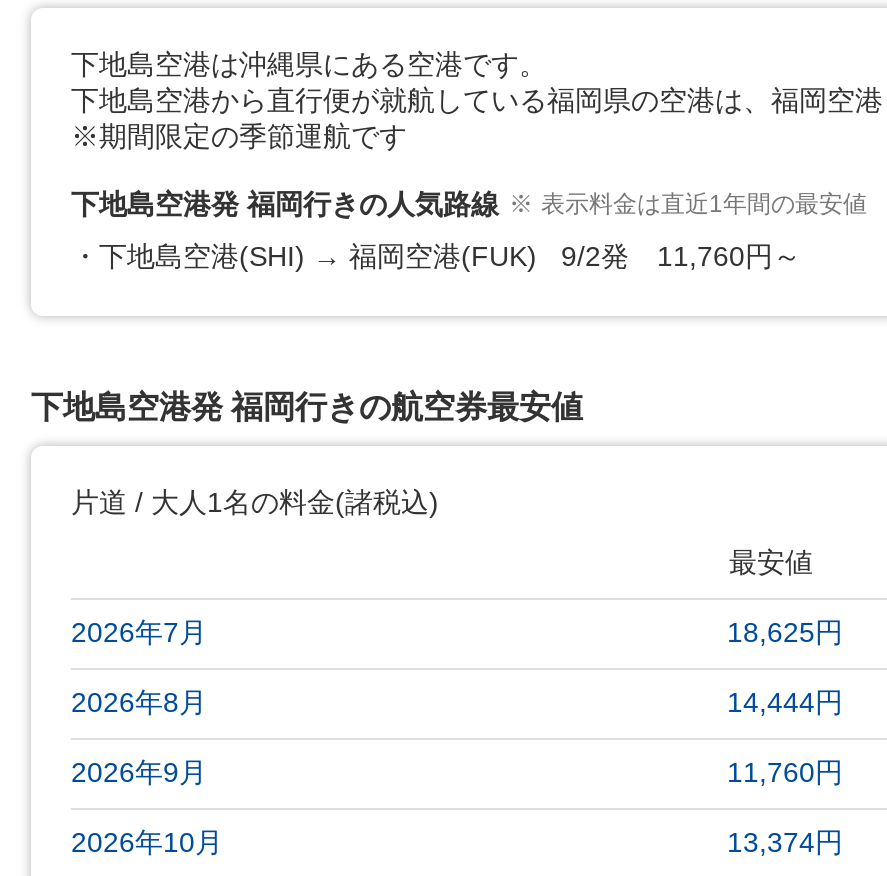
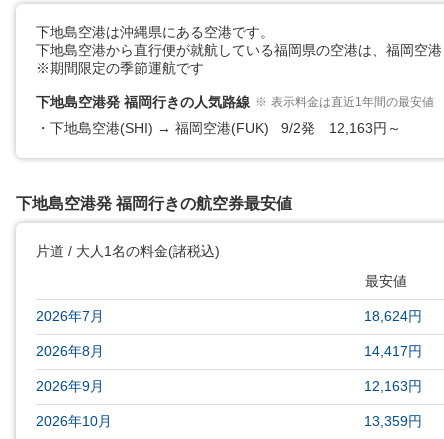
- 9/2発 11,760円～
+ 9/2発 12,163円～

- 18,625円
+ 18,624円

- 14,444円
+ 14,417円

- 11,760円
+ 12,163円

- 13,374円
+ 13,359円
